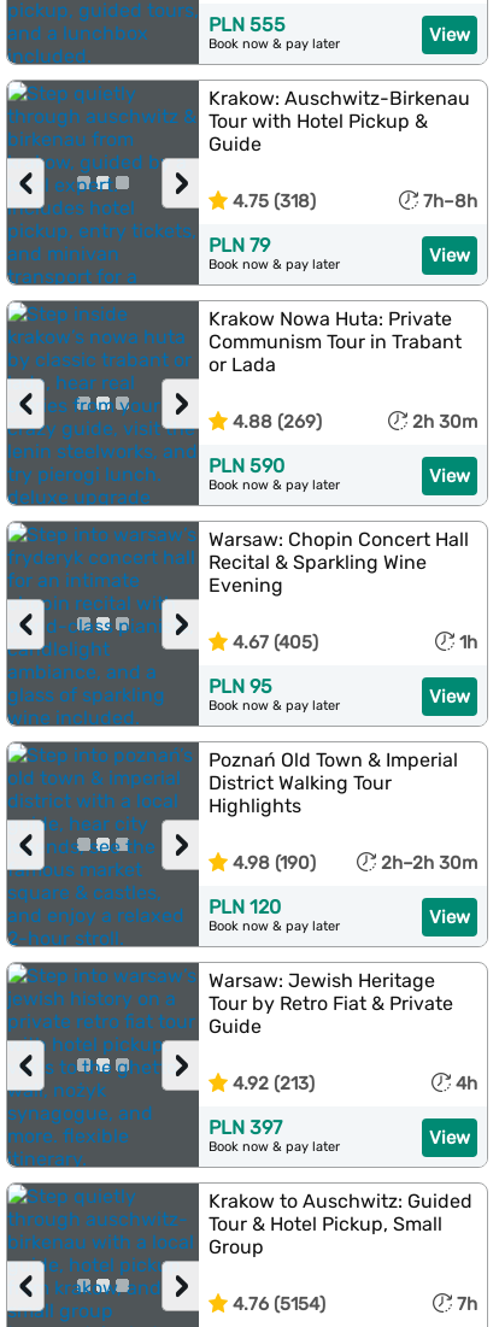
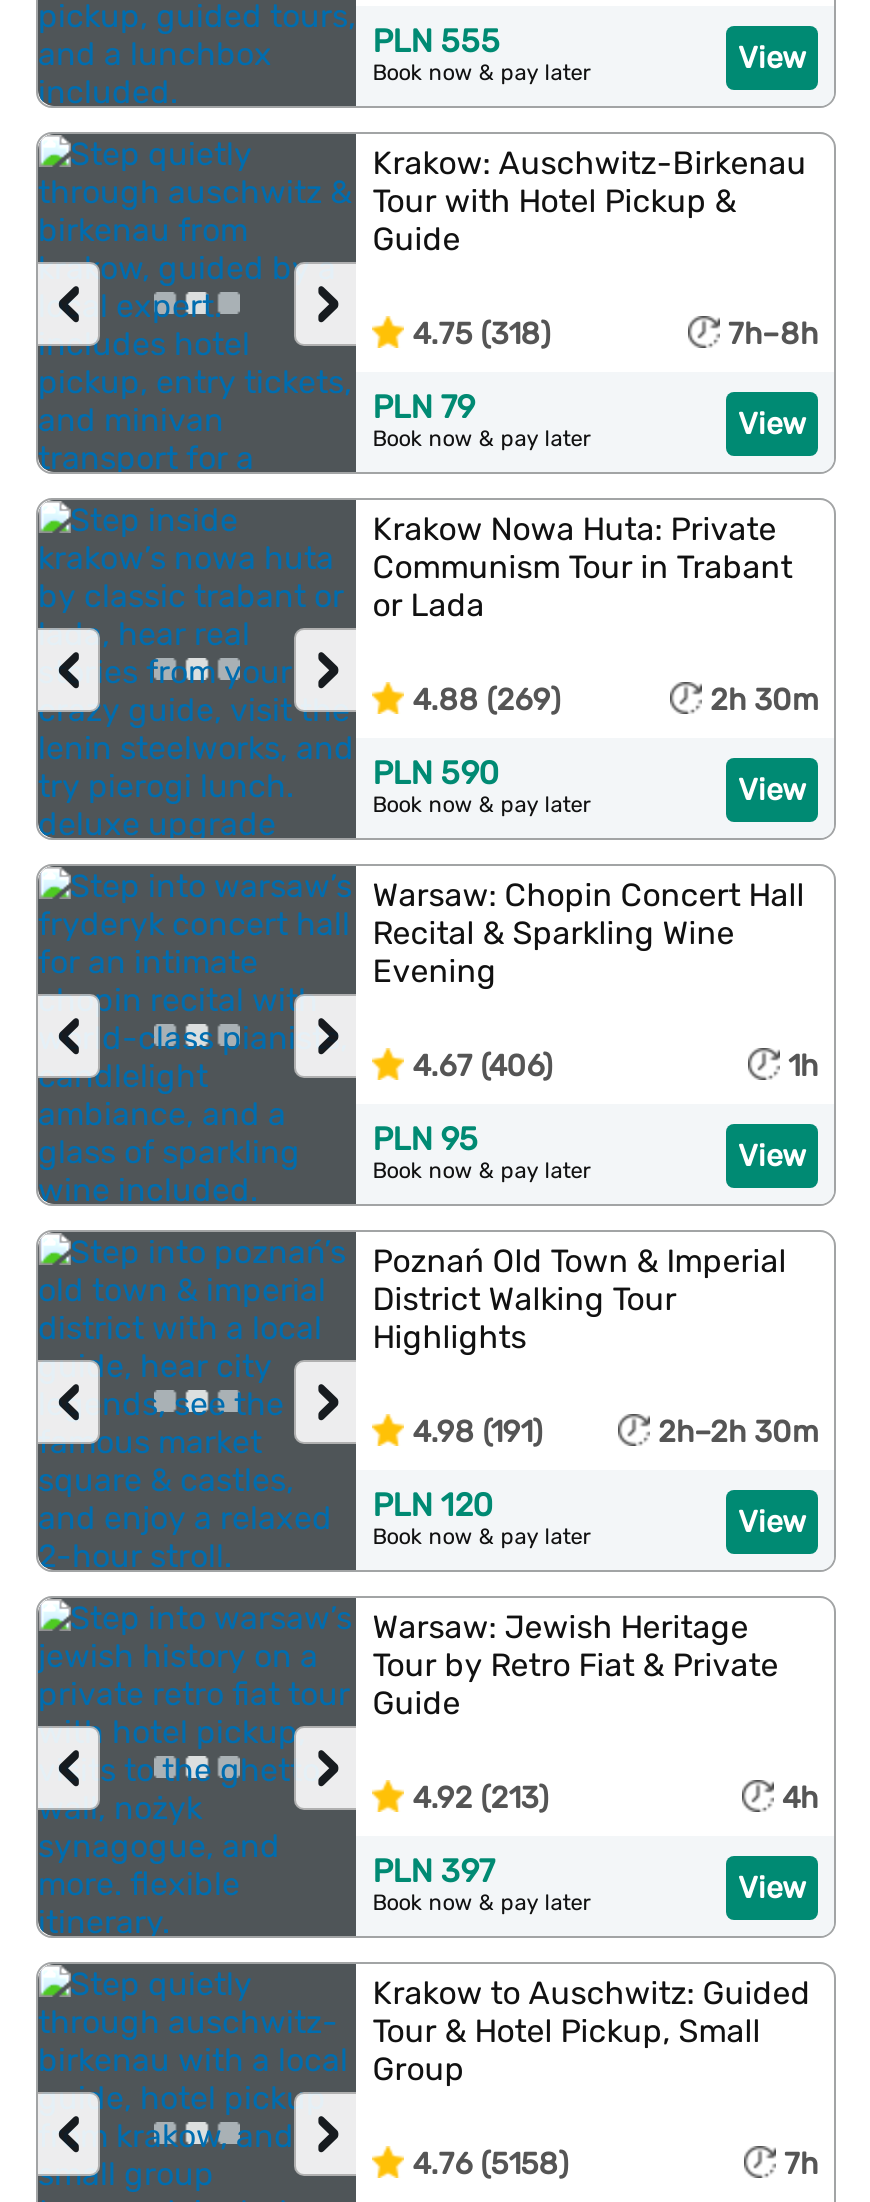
- 4.67 (405)
+ 4.67 (406)

- 4.98 (190)
+ 4.98 (191)

- 4.76 (5154)
+ 4.76 (5158)
